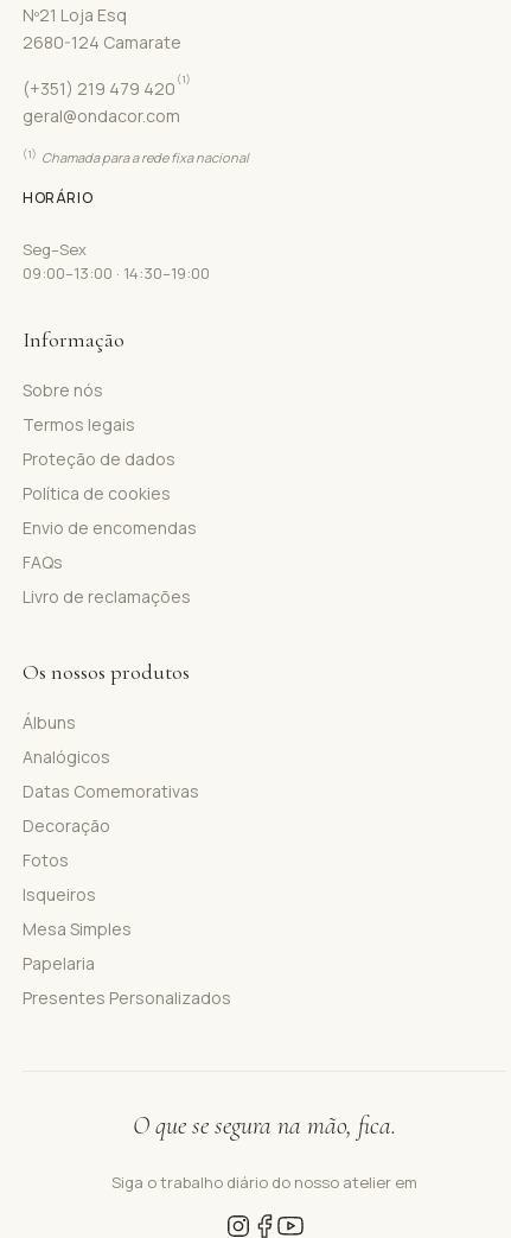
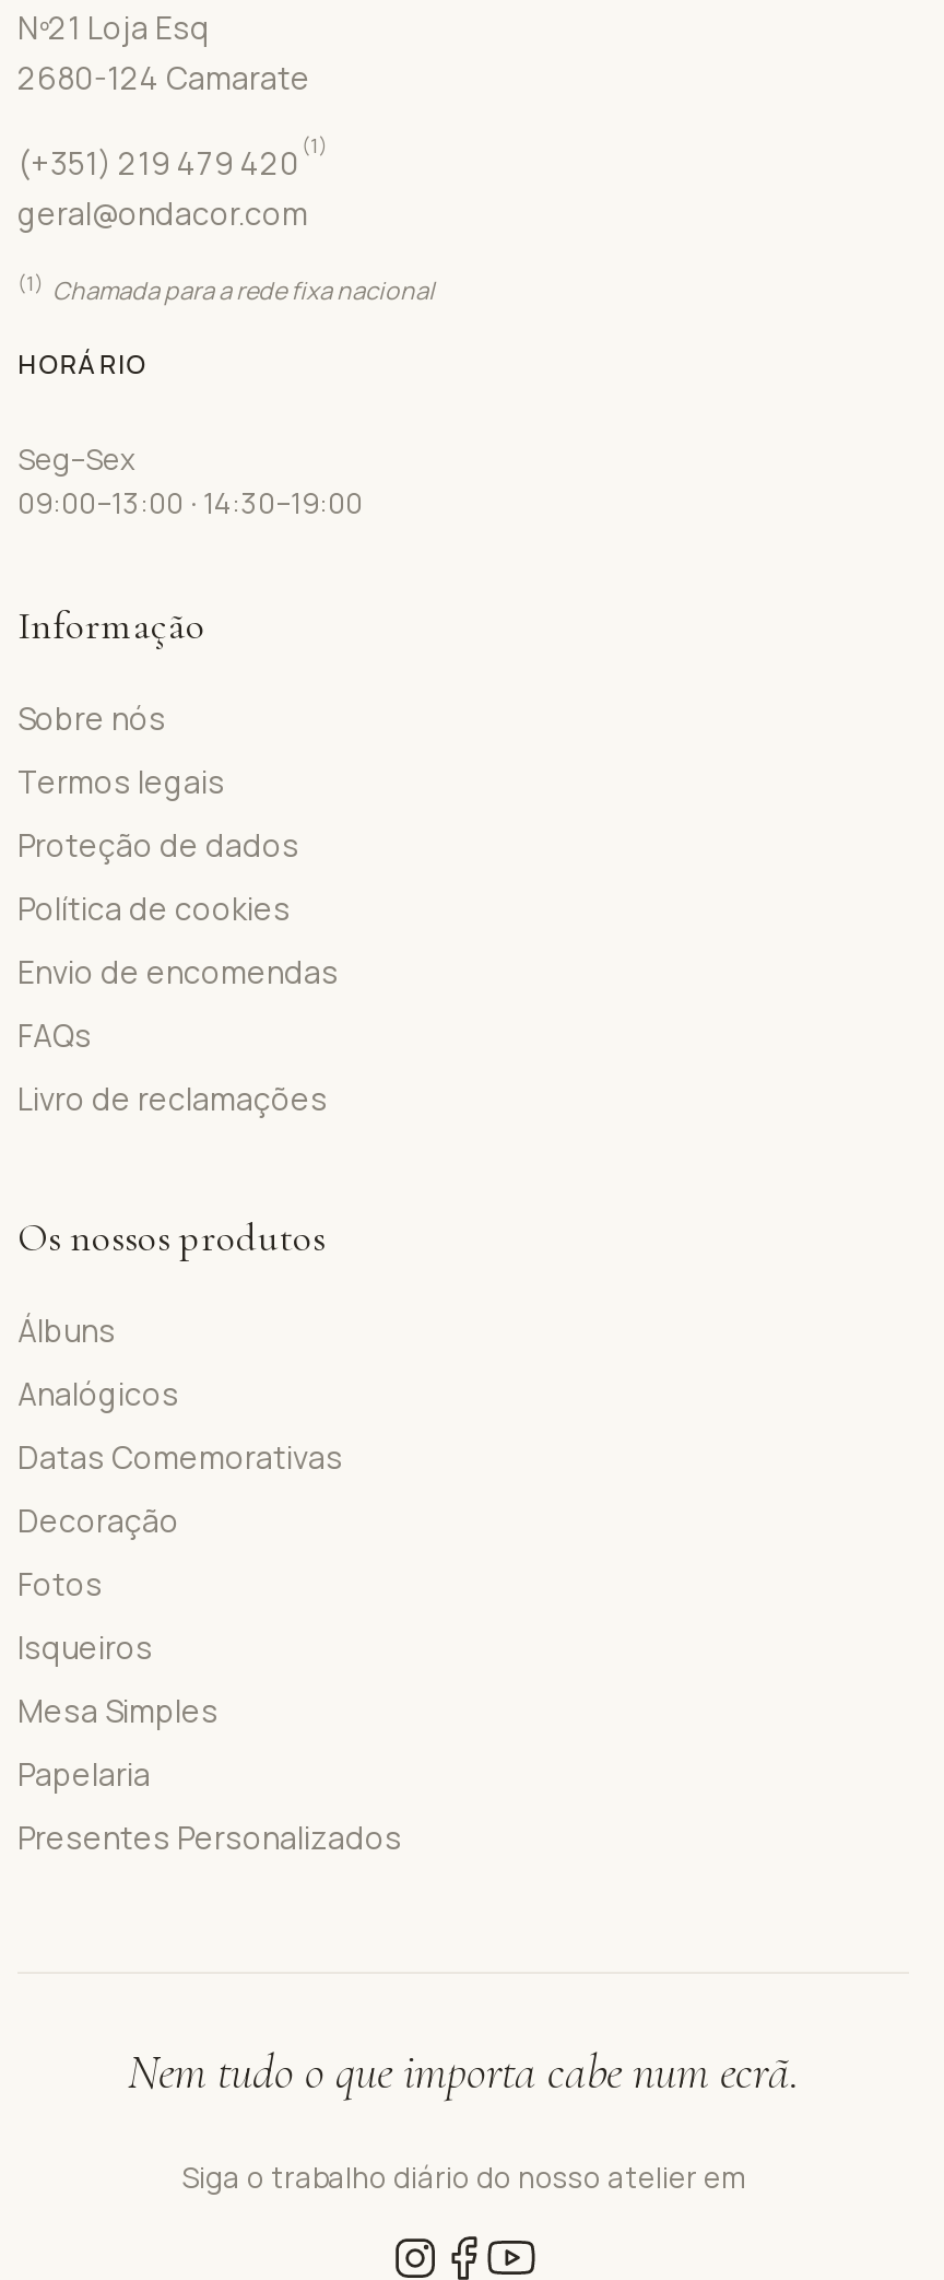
- O que se segura na mão, fica.
+ Nem tudo o que importa cabe num ecrã.
